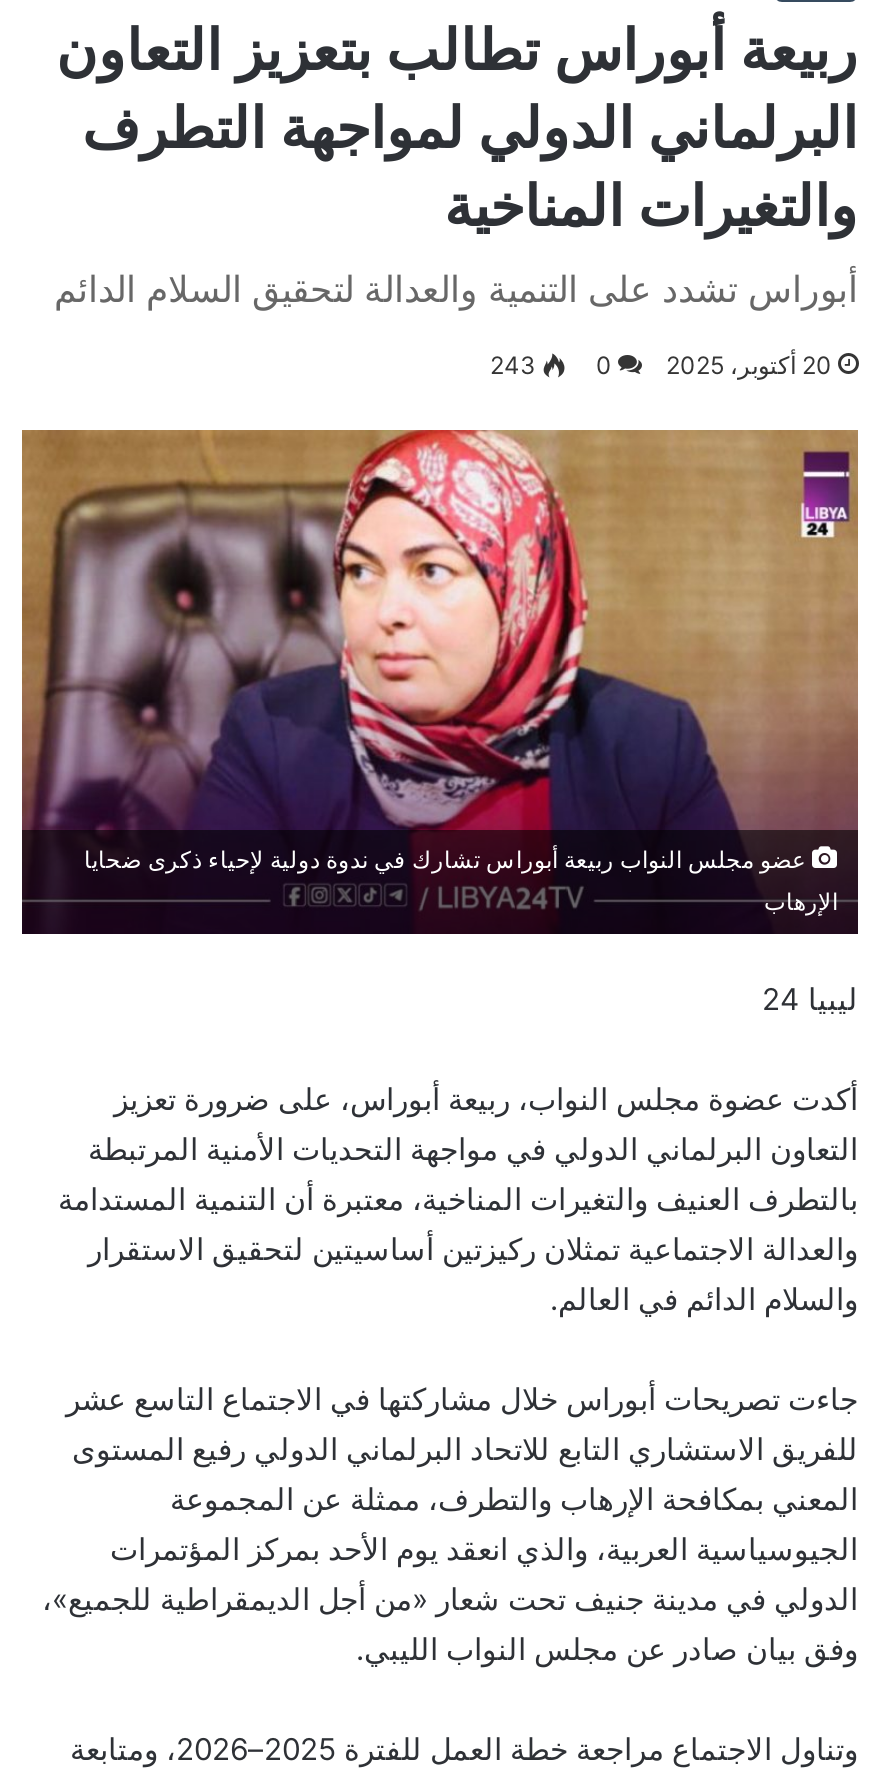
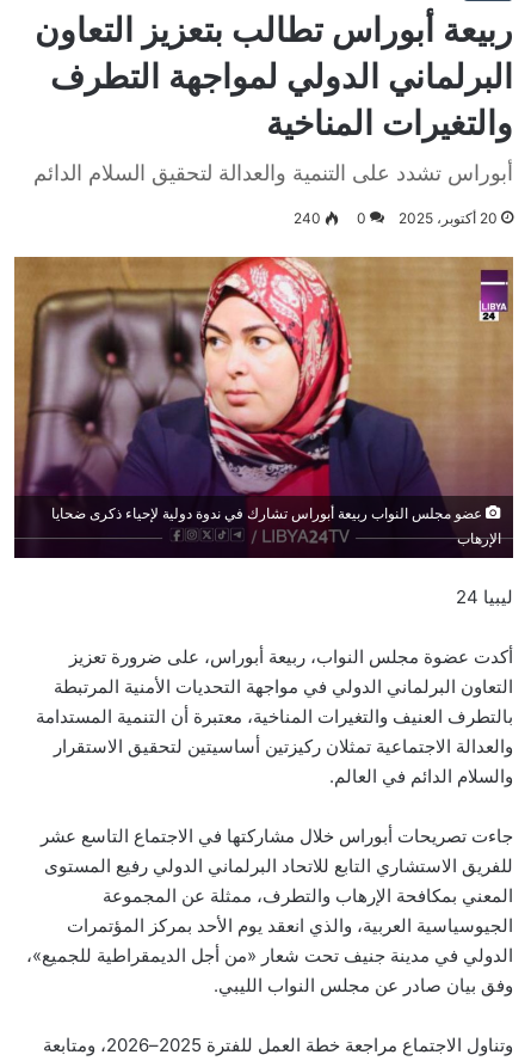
- 243 0
+ 240 0
